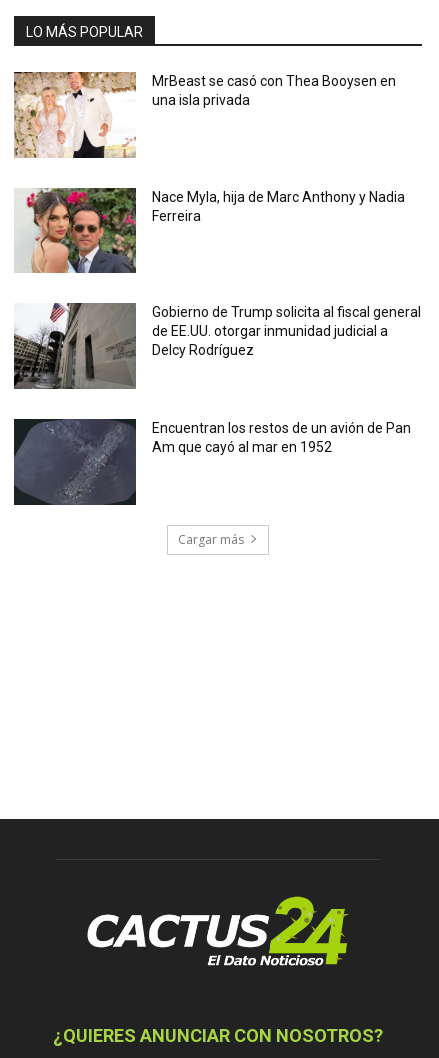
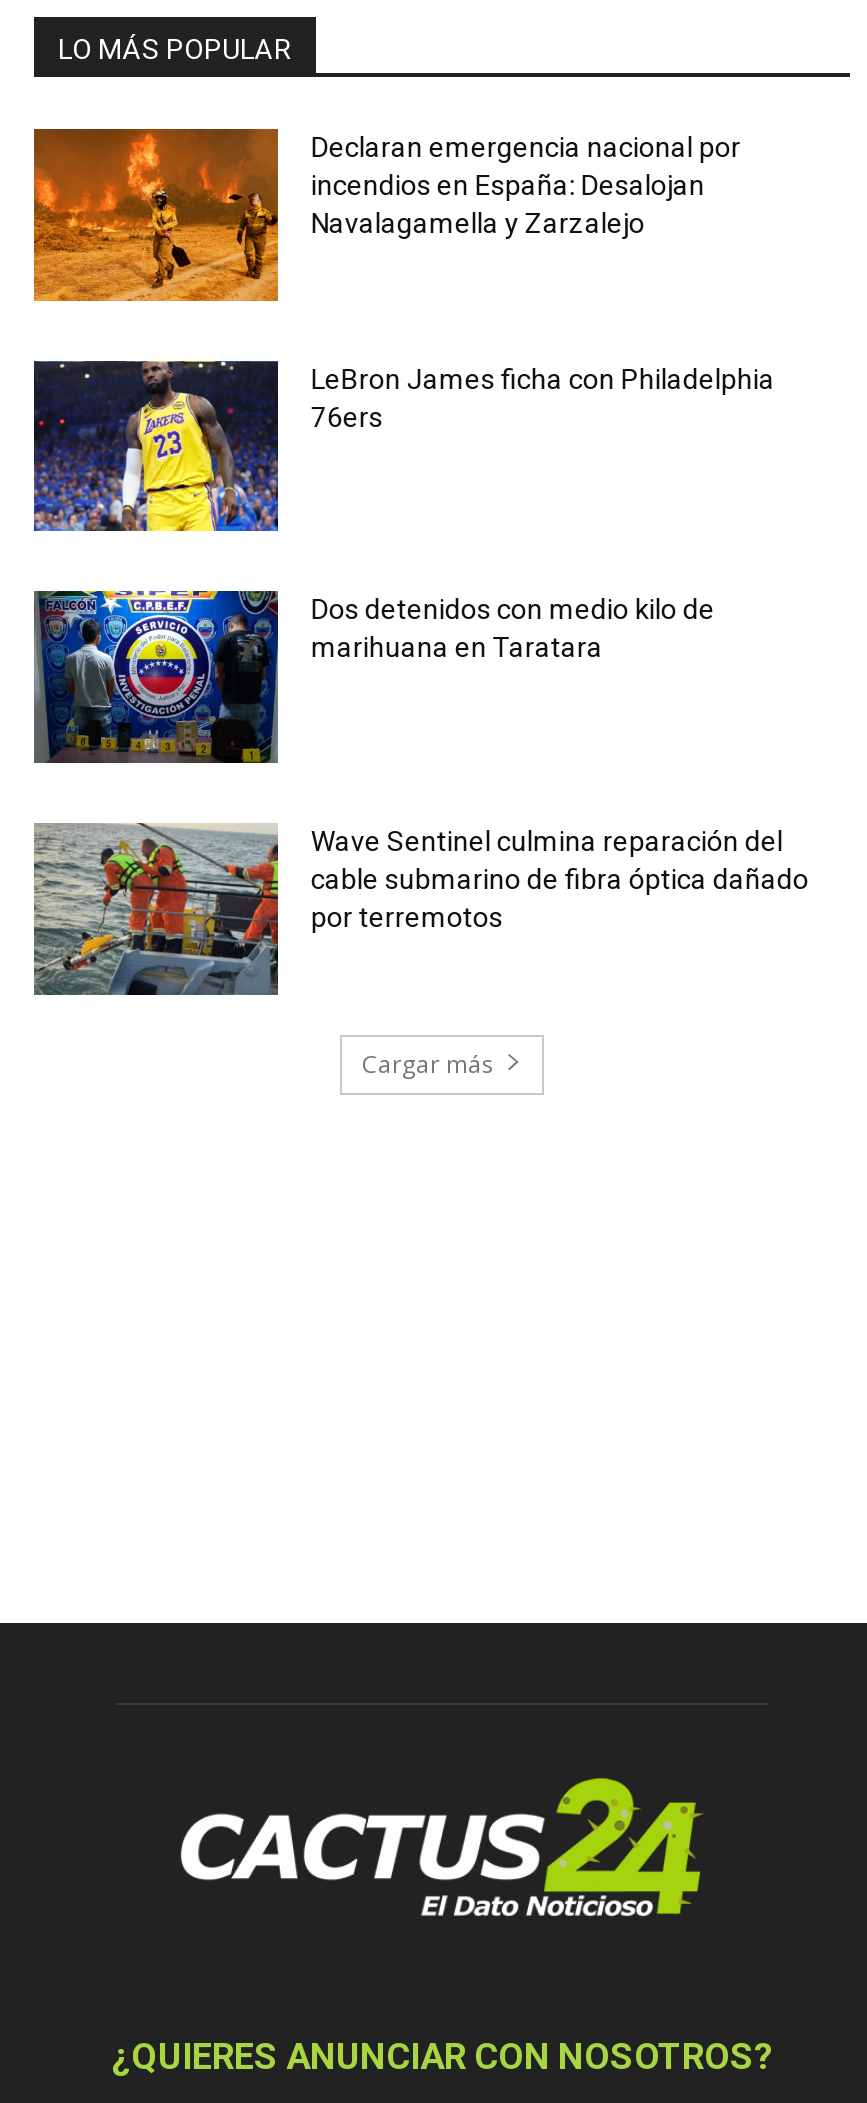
- [image]
- MrBeast se casó con Thea Booysen en
- una isla privada
+ [image]
+ Declaran emergencia nacional por
+ incendios en España: Desalojan
+ Navalagamella y Zarzalejo

- [image]
- Nace Myla, hija de Marc Anthony y Nadia
- Ferreira
+ [image]
+ LeBron James ficha con Philadelphia
+ 76ers

- [image]
- Gobierno de Trump solicita al fiscal general
- de EE.UU. otorgar inmunidad judicial a
- Delcy Rodríguez
+ [image]
+ Dos detenidos con medio kilo de
+ marihuana en Taratara

- [image]
- Encuentran los restos de un avión de Pan
- Am que cayó al mar en 1952
+ [image]
+ Wave Sentinel culmina reparación del
+ cable submarino de fibra óptica dañado
+ por terremotos
